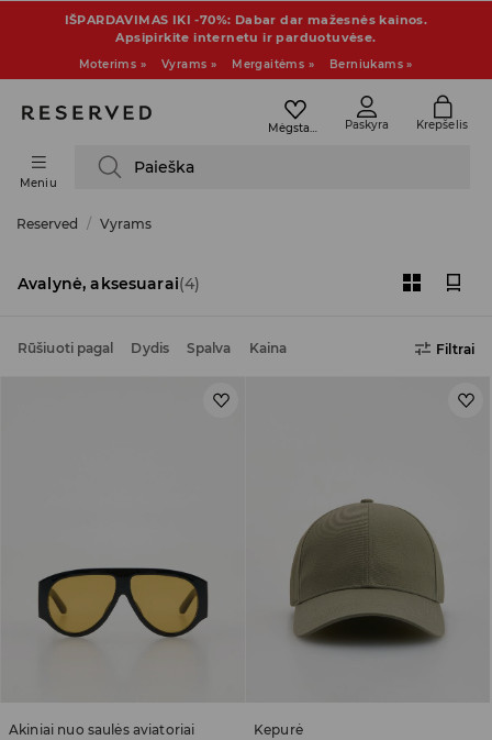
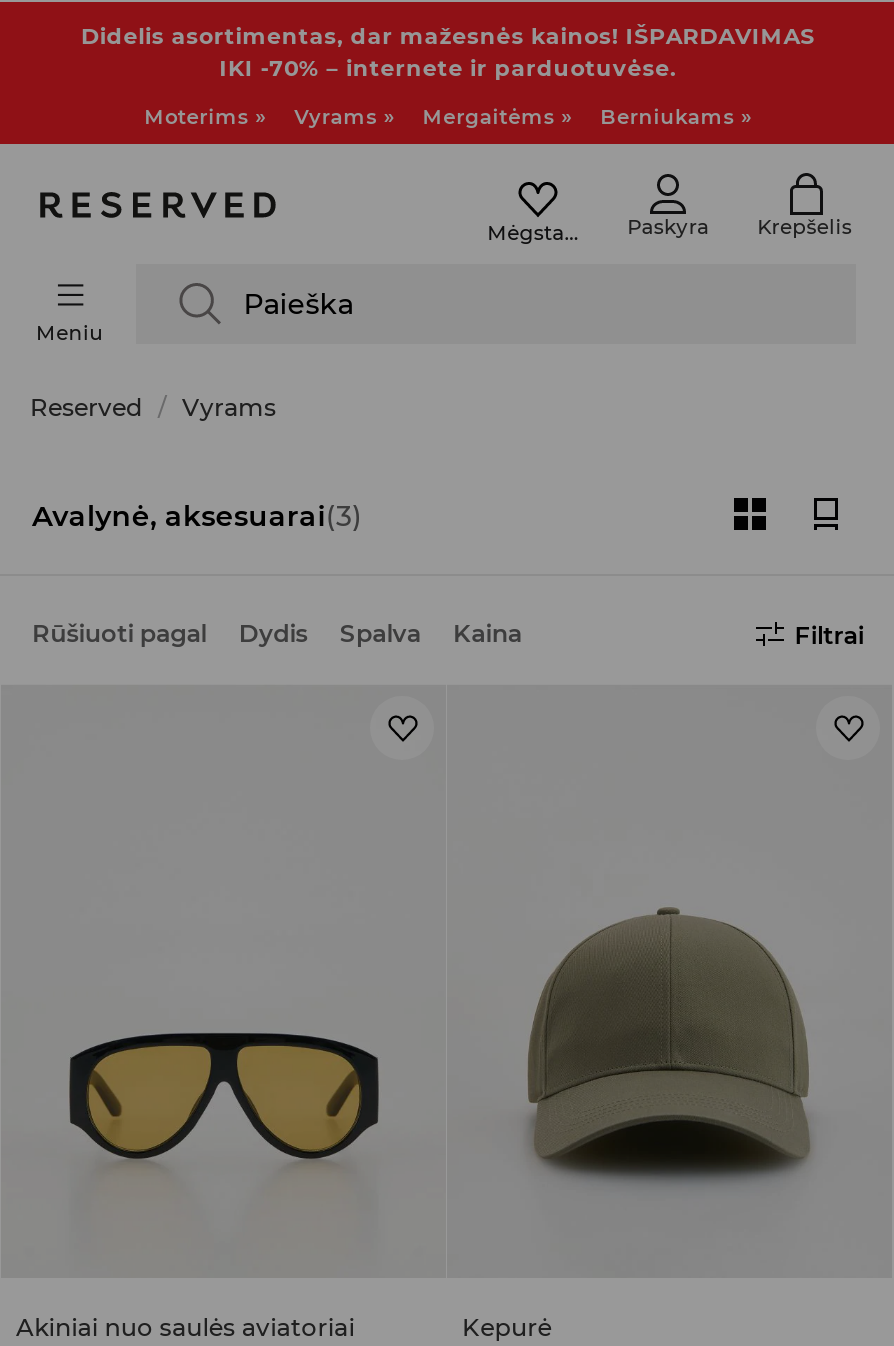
- IŠPARDAVIMAS IKI -70%: Dabar dar mažesnės kainos.
- Apsipirkite internetu ir parduotuvėse.
+ Didelis asortimentas, dar mažesnės kainos! IŠPARDAVIMAS
+ IKI -70% – internete ir parduotuvėse.

- Avalynė, aksesuarai(4)
+ Avalynė, aksesuarai(3)
